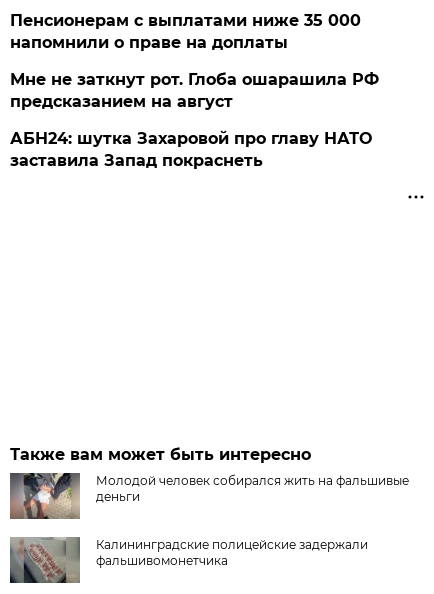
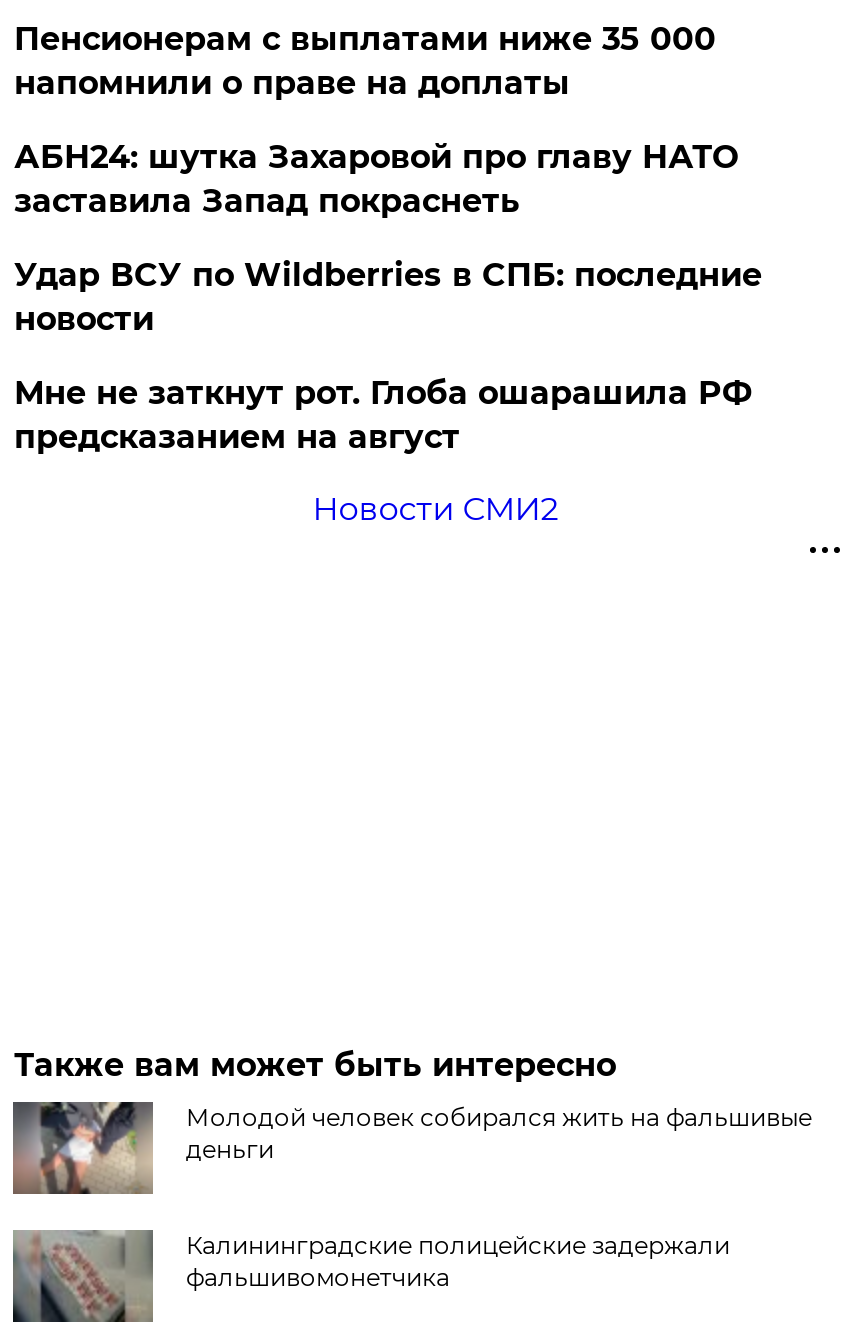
+ Удар ВСУ по Wildberries в СПБ: последние
+ новости

moved down: Мне не заткнут рот. Глоба ошарашила РФ | предсказанием на август

+ Новости СМИ2

moved up: АБН24: шутка Захаровой про главу НАТО | заставила Запад покраснеть
